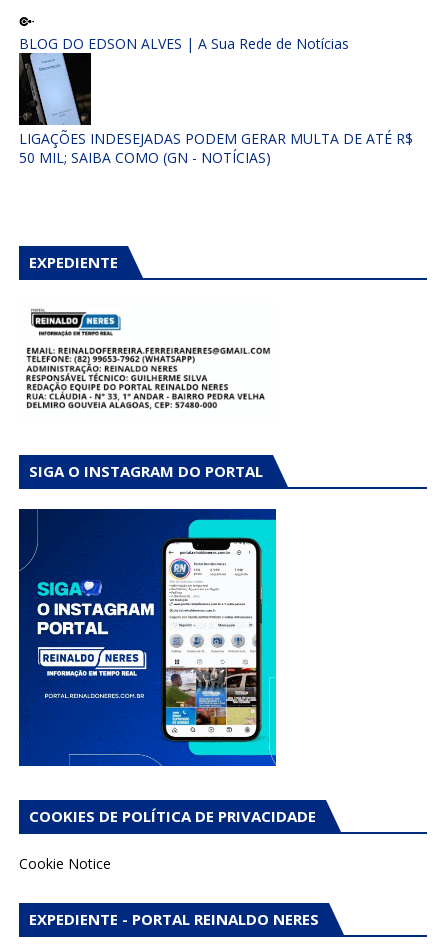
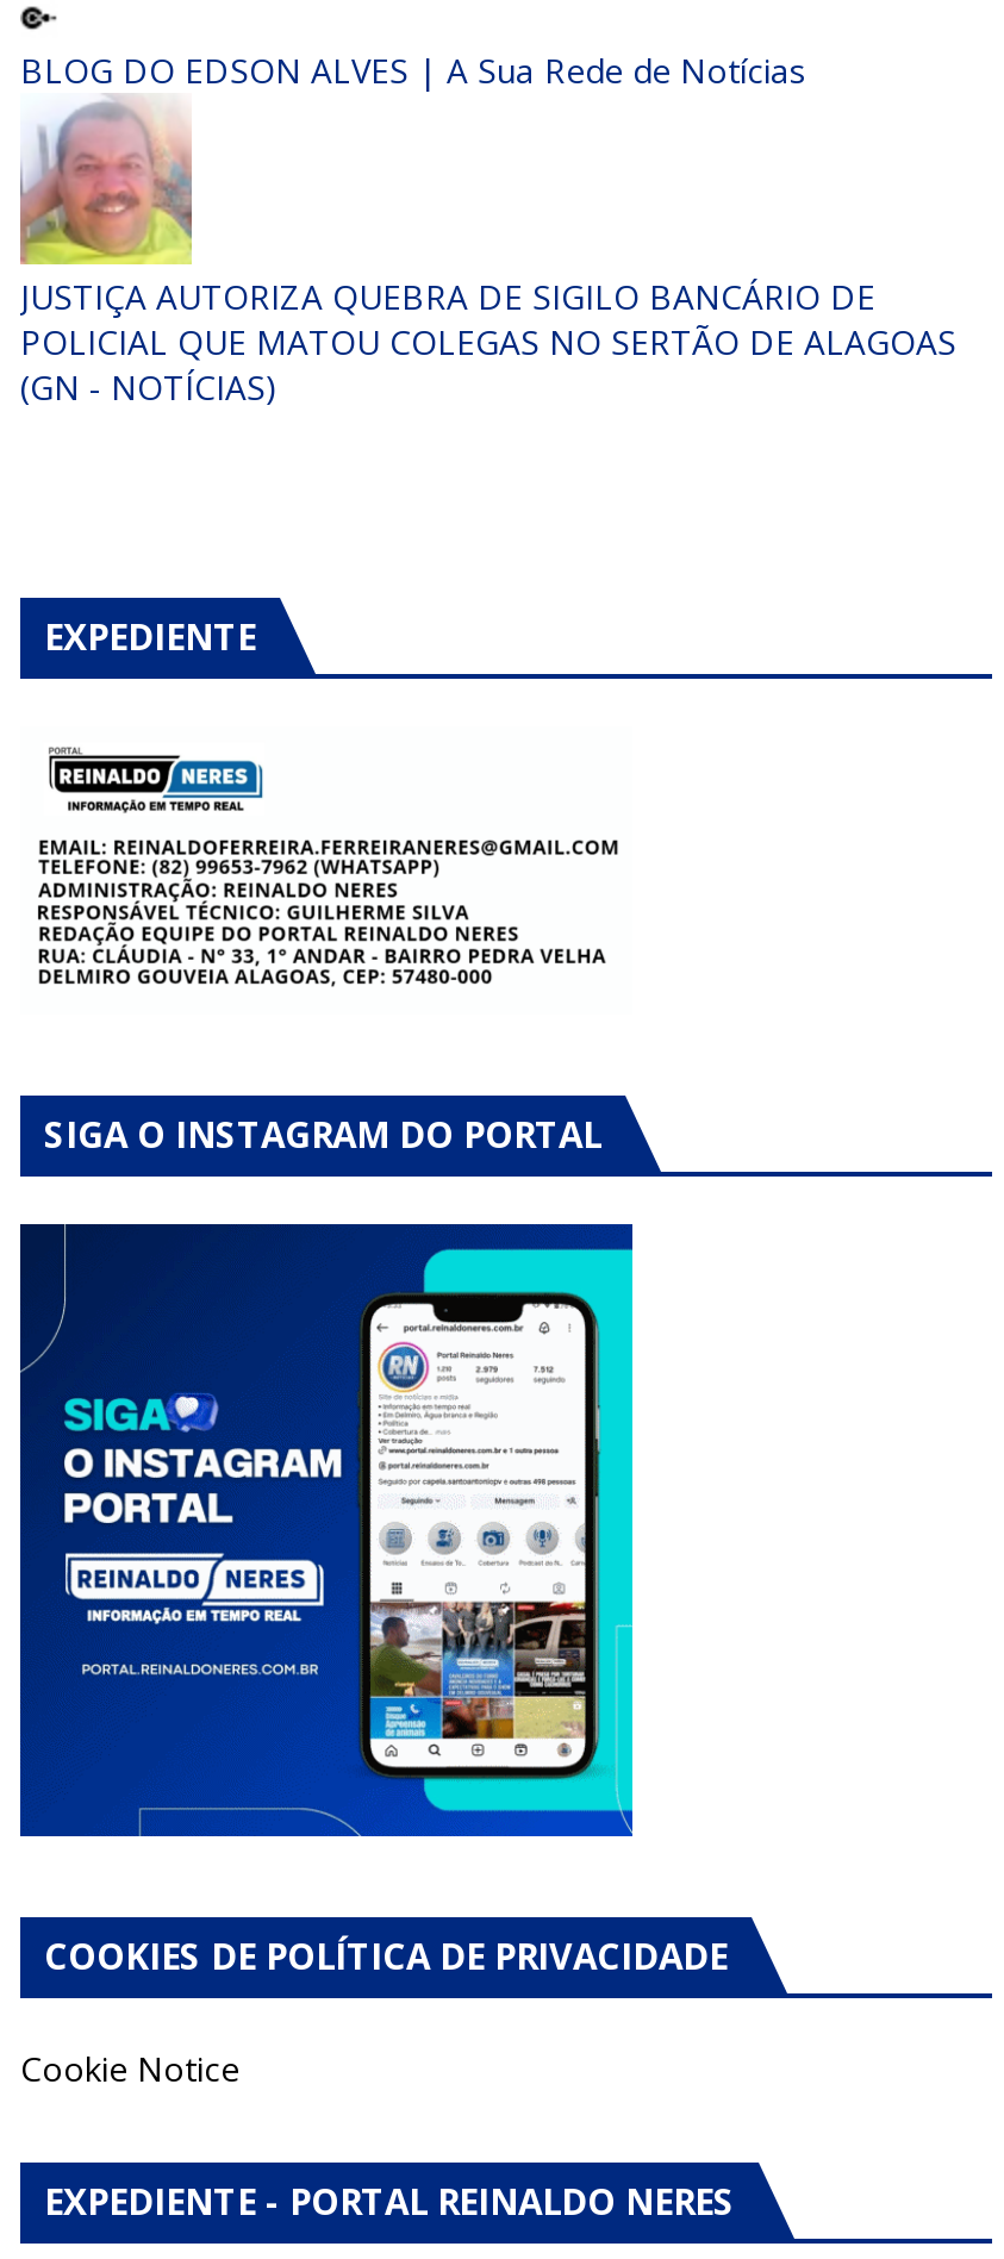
- [image]
- LIGAÇÕES INDESEJADAS PODEM GERAR MULTA DE ATÉ R$
- 50 MIL; SAIBA COMO (GN - NOTÍCIAS)
+ [image]
+ JUSTIÇA AUTORIZA QUEBRA DE SIGILO BANCÁRIO DE
+ POLICIAL QUE MATOU COLEGAS NO SERTÃO DE ALAGOAS
+ (GN - NOTÍCIAS)
